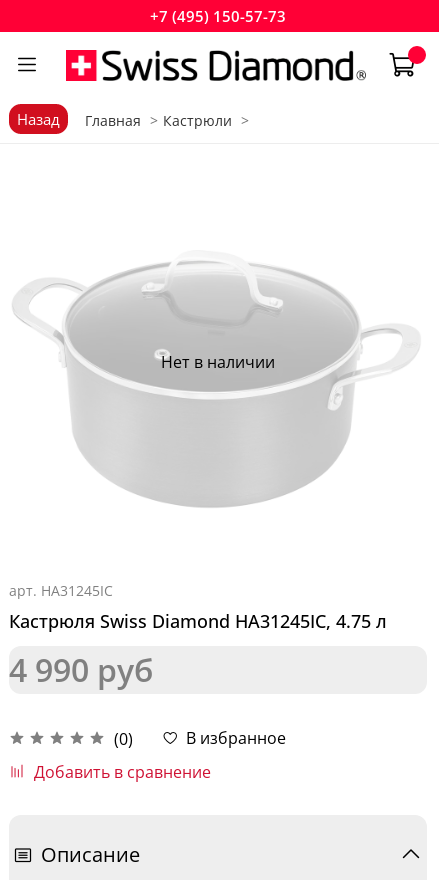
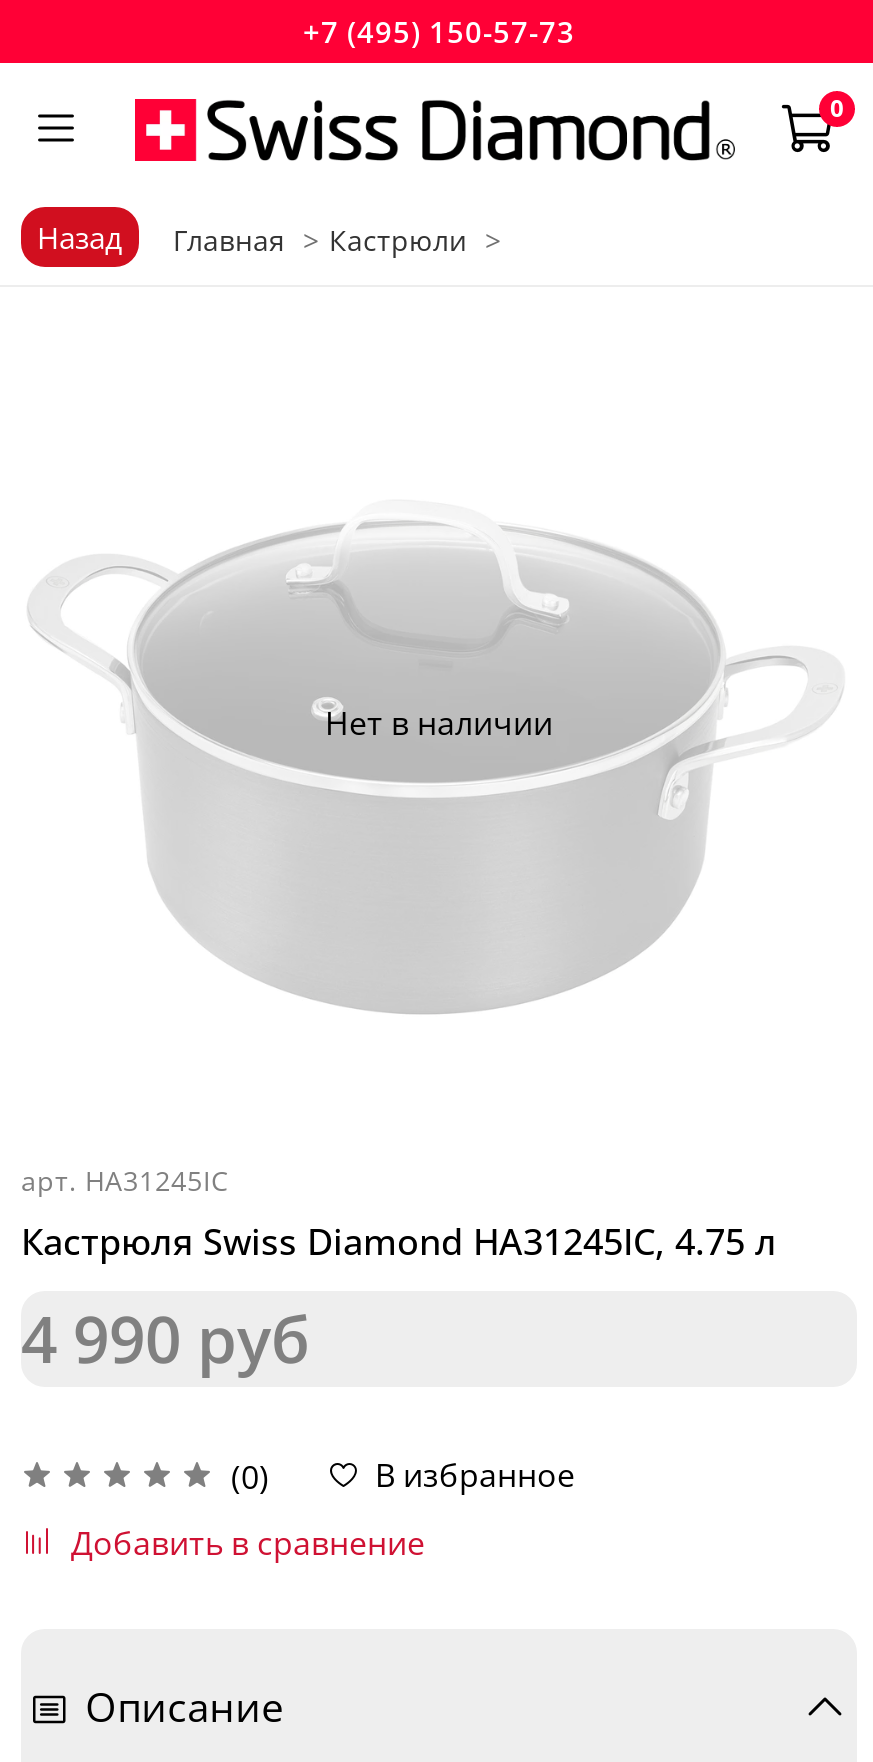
+ 0
